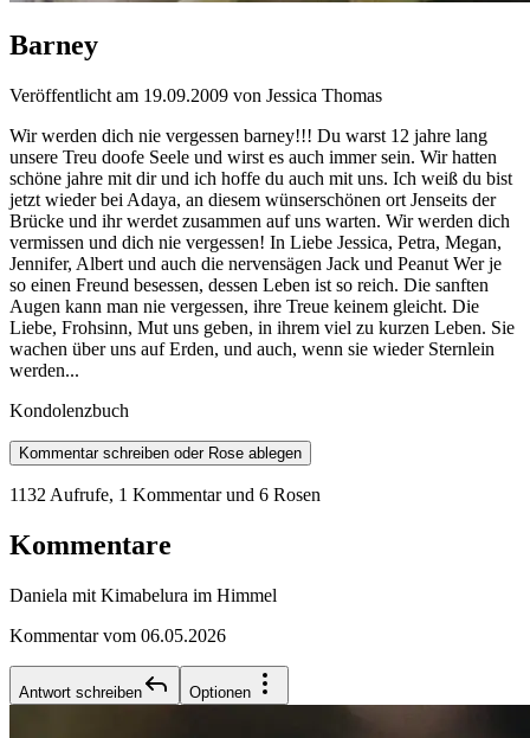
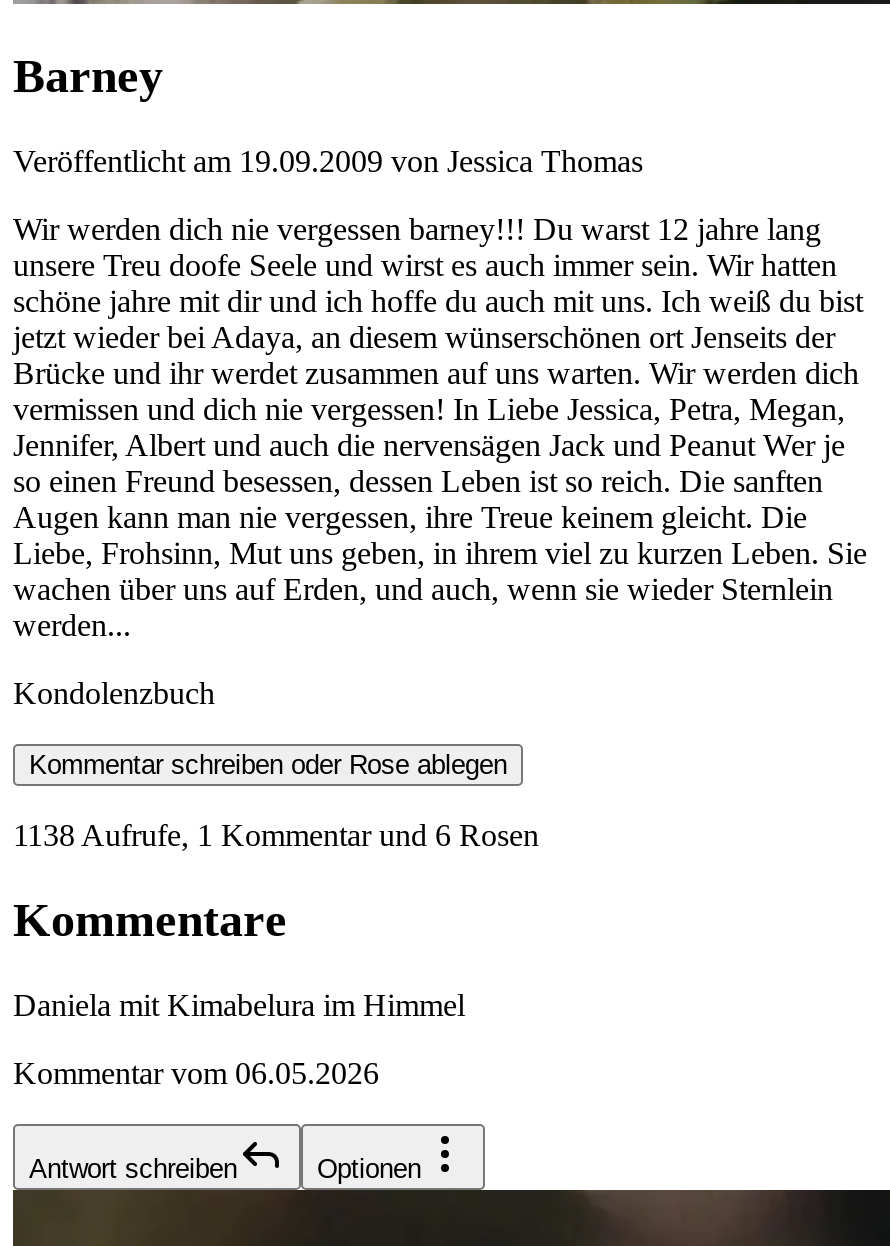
- 1132 Aufrufe, 1 Kommentar und 6 Rosen
+ 1138 Aufrufe, 1 Kommentar und 6 Rosen
